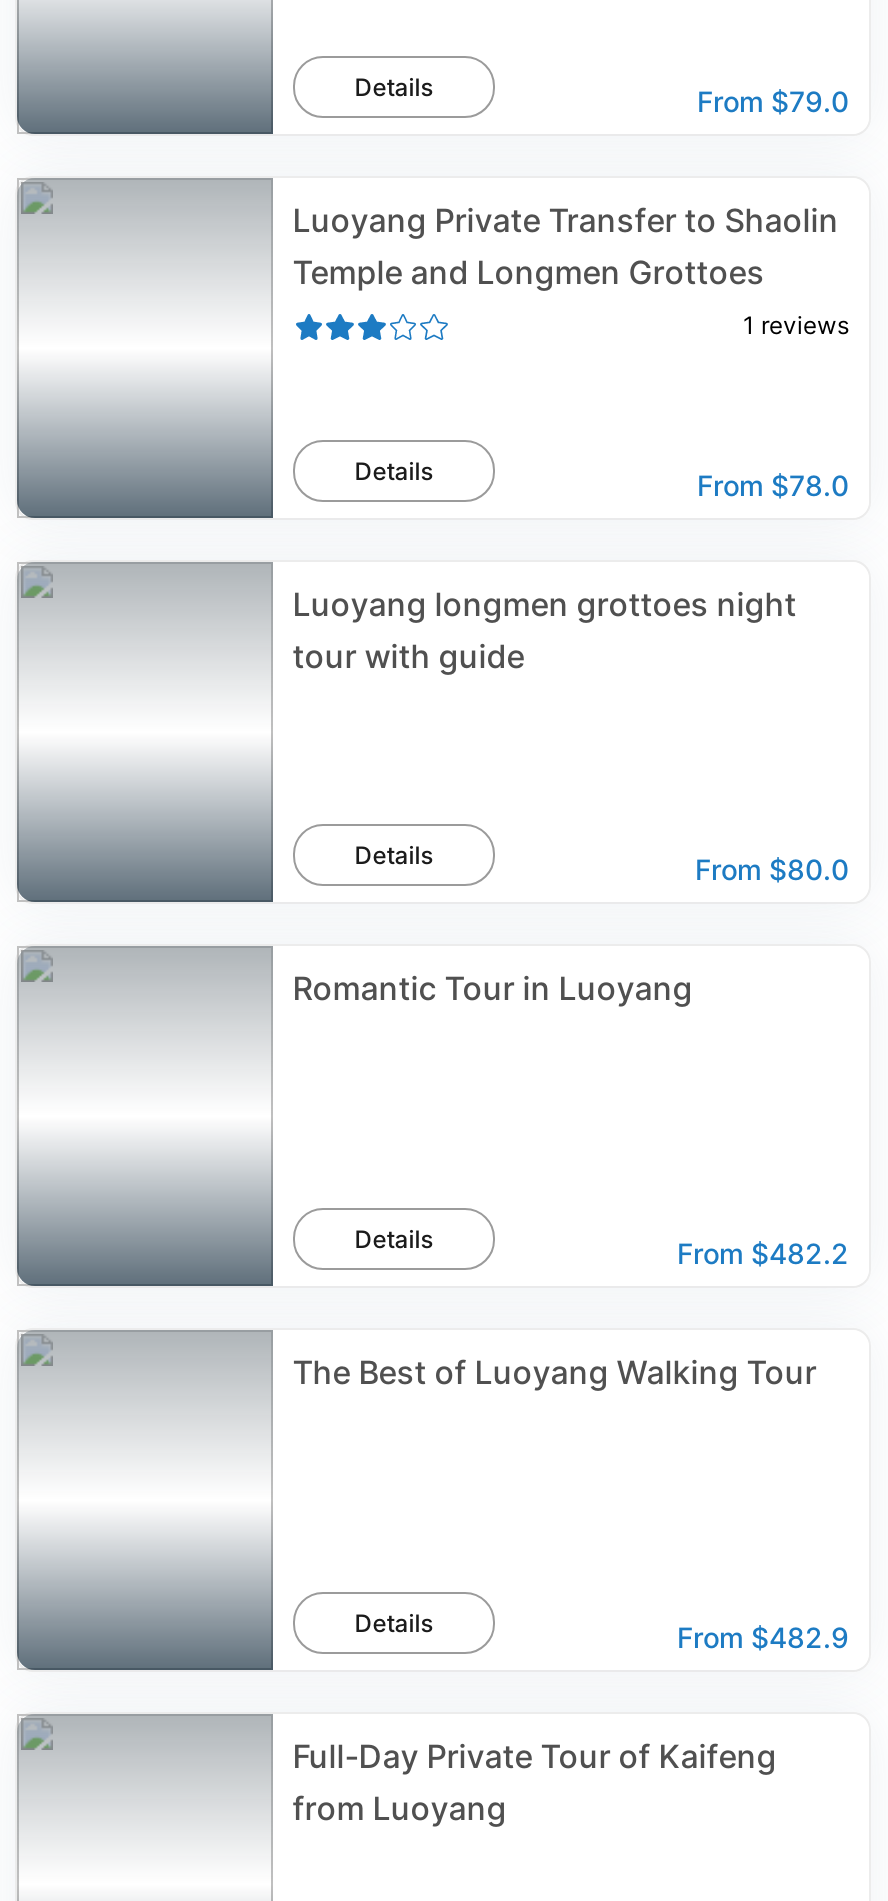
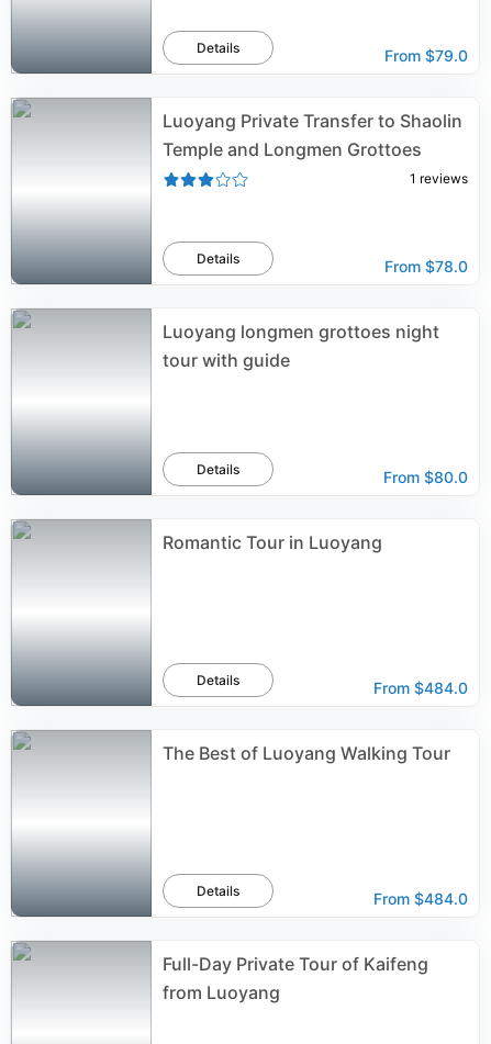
- From $482.2
+ From $484.0

- From $482.9
+ From $484.0
